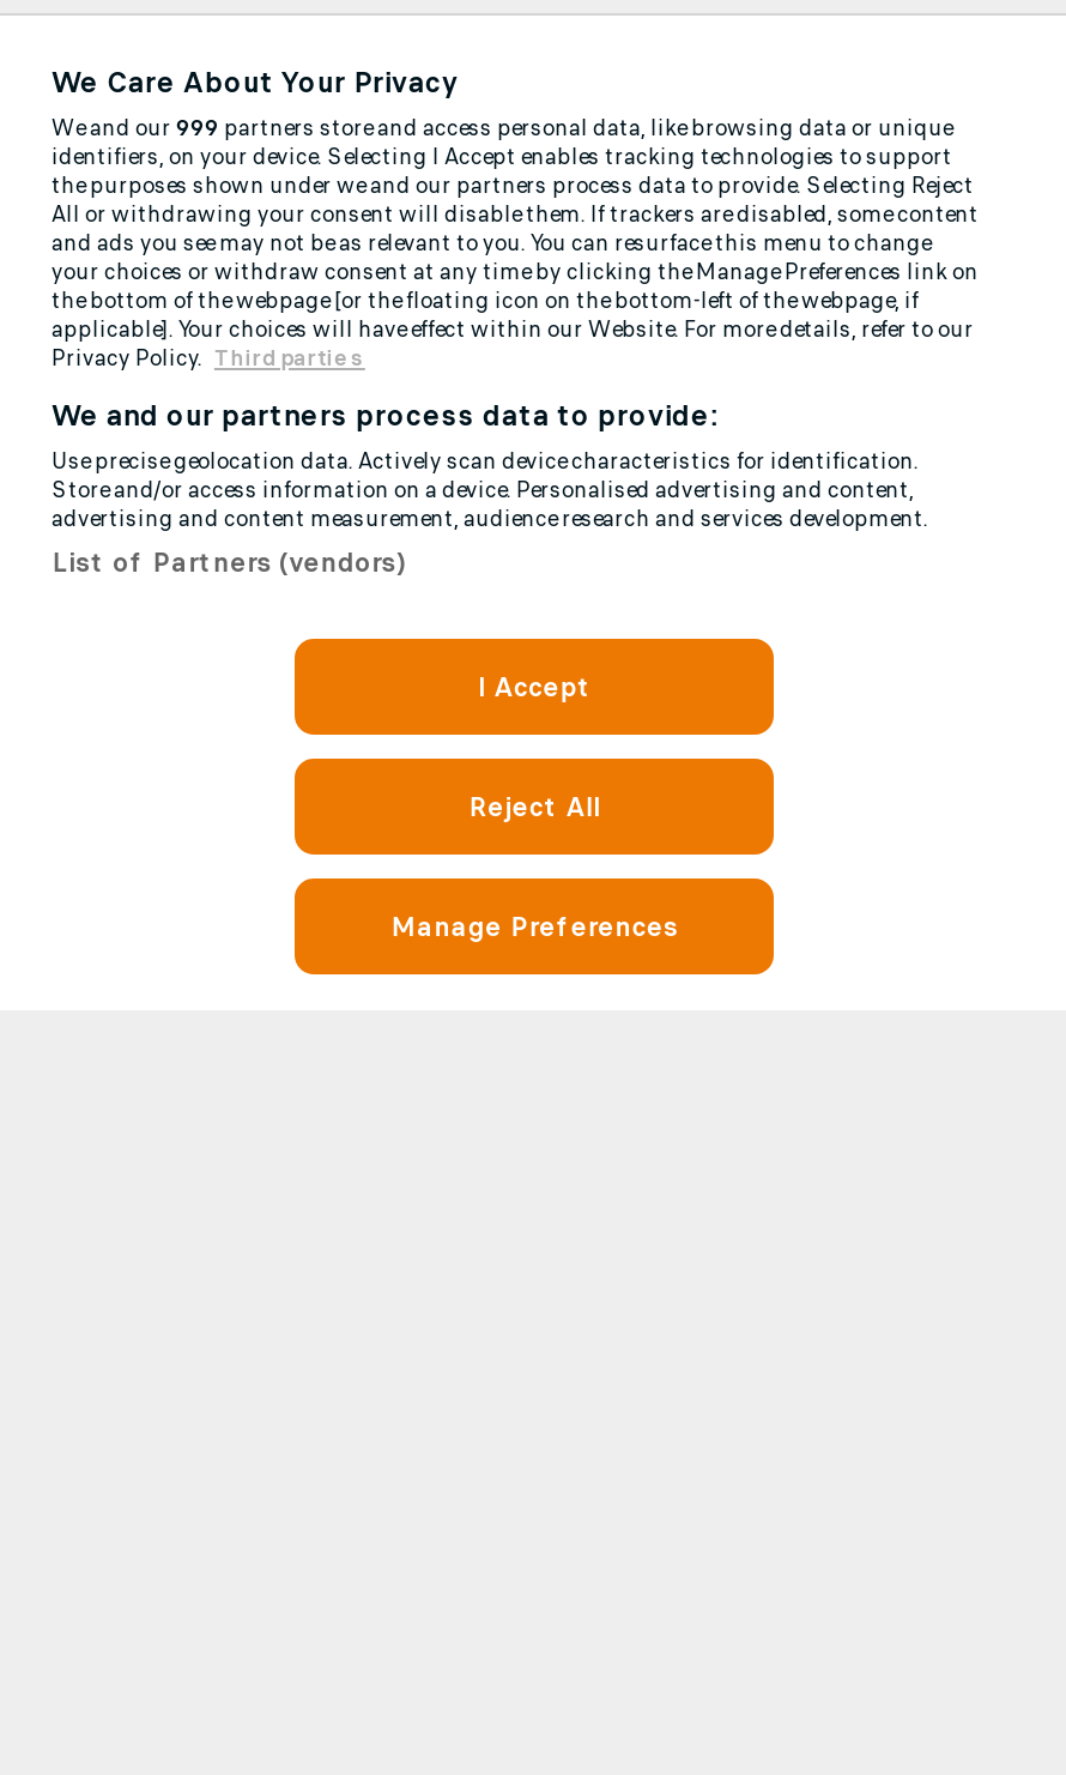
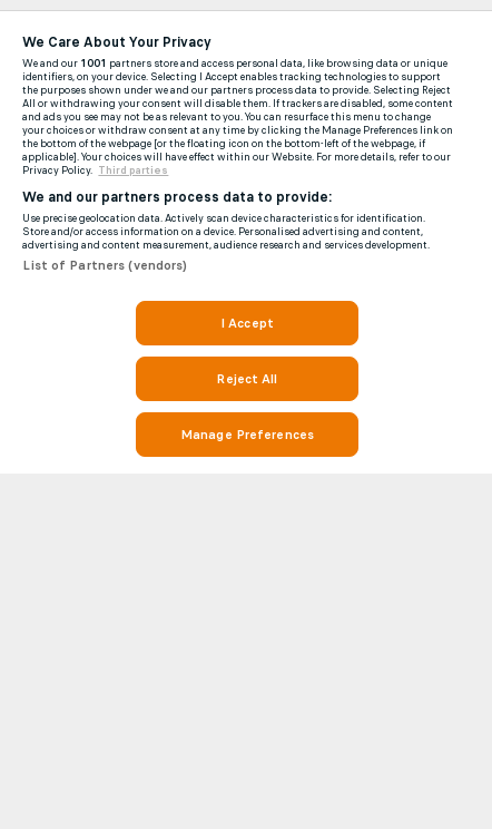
- We and our 999 partners store and access personal data, like browsing data or unique
+ We and our 1001 partners store and access personal data, like browsing data or unique
